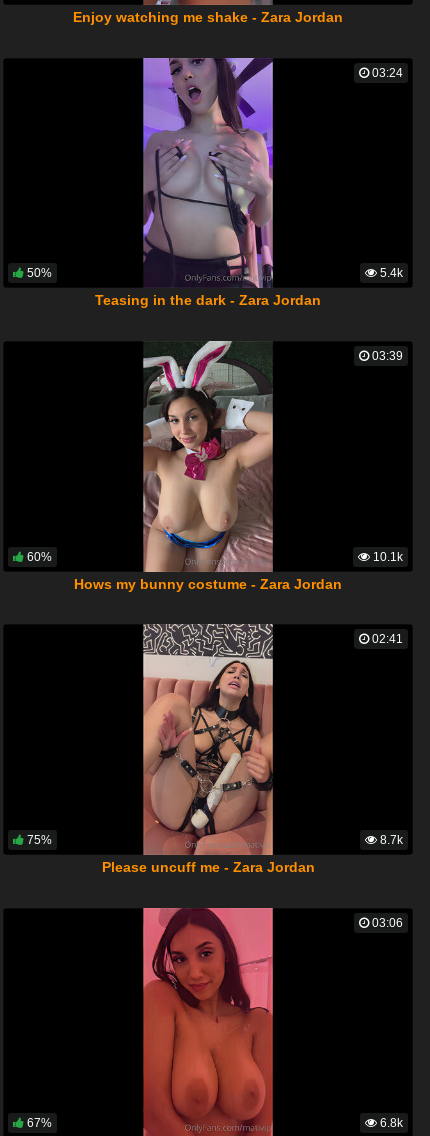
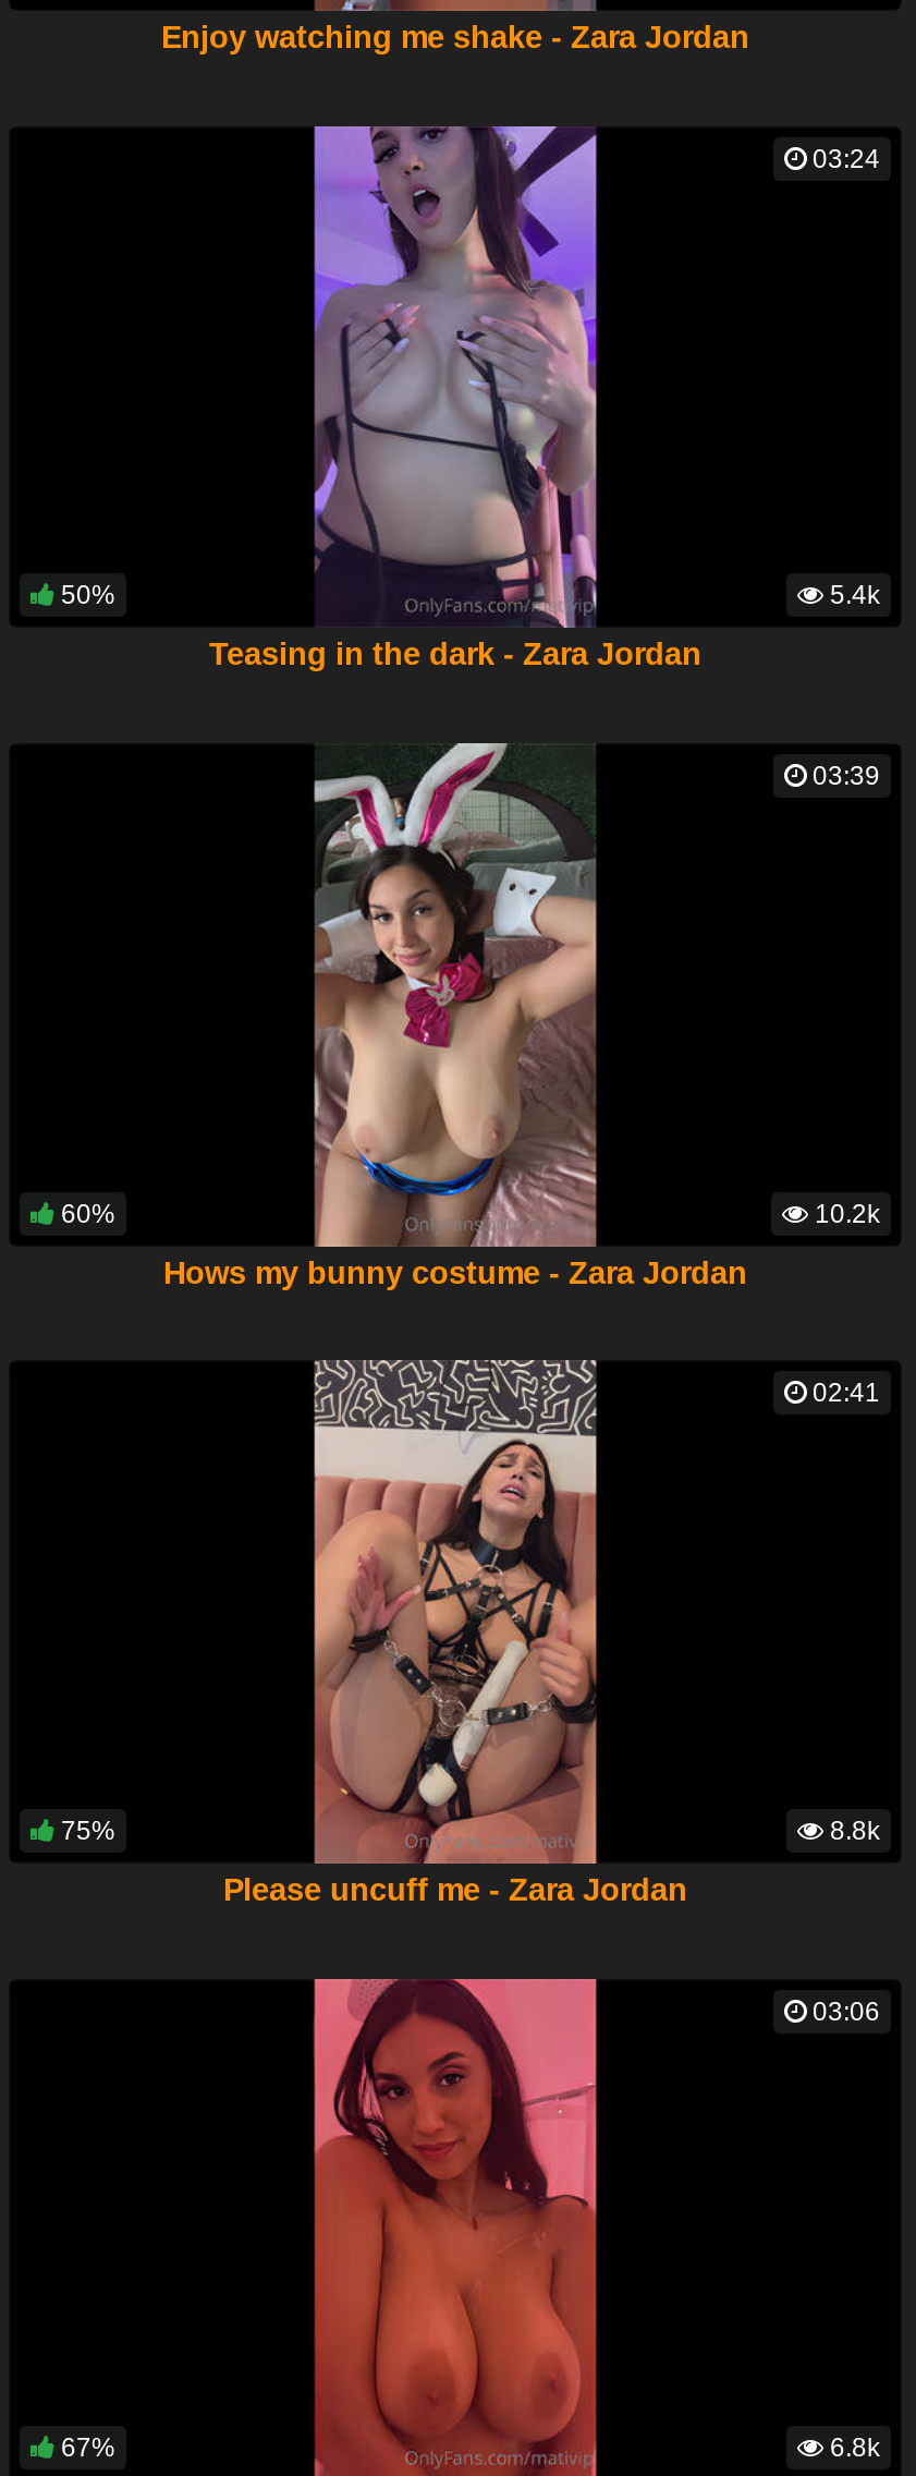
- 10.1k
+ 10.2k

- 8.7k
+ 8.8k
